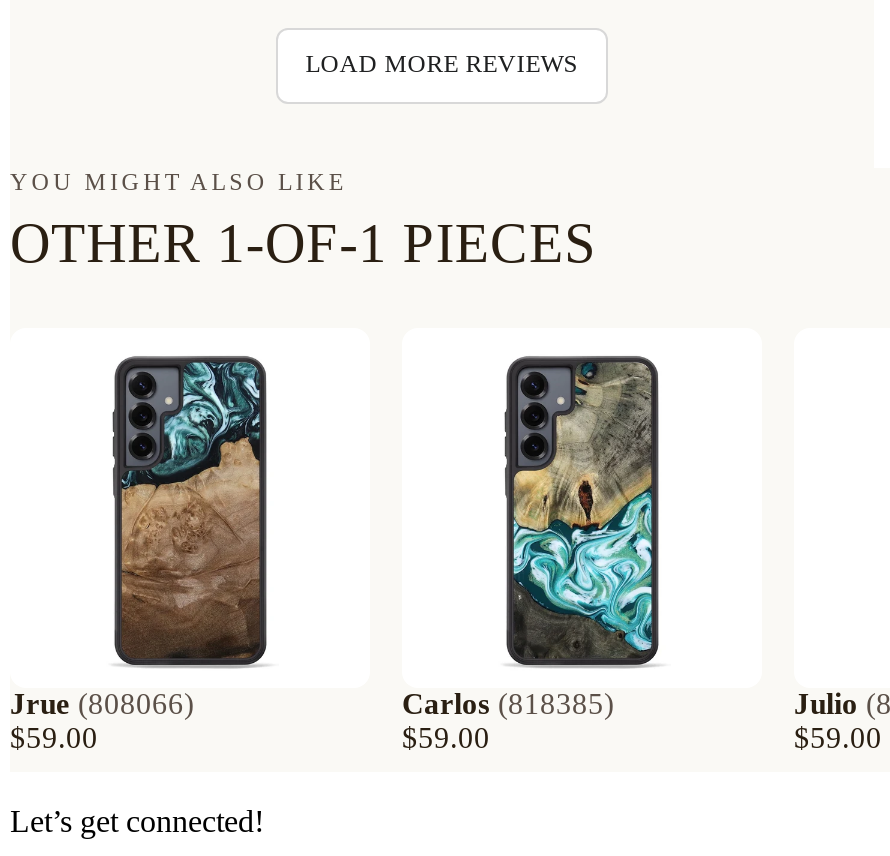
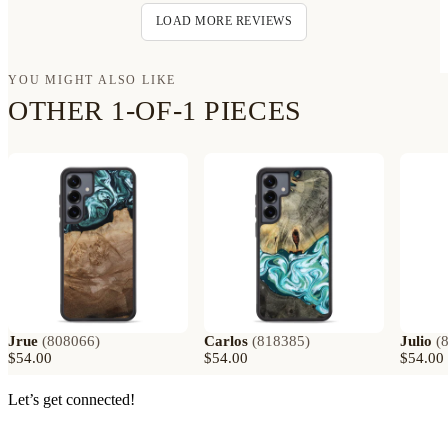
- $59.00
+ $54.00

- $59.00
+ $54.00

- $59.00
+ $54.00
